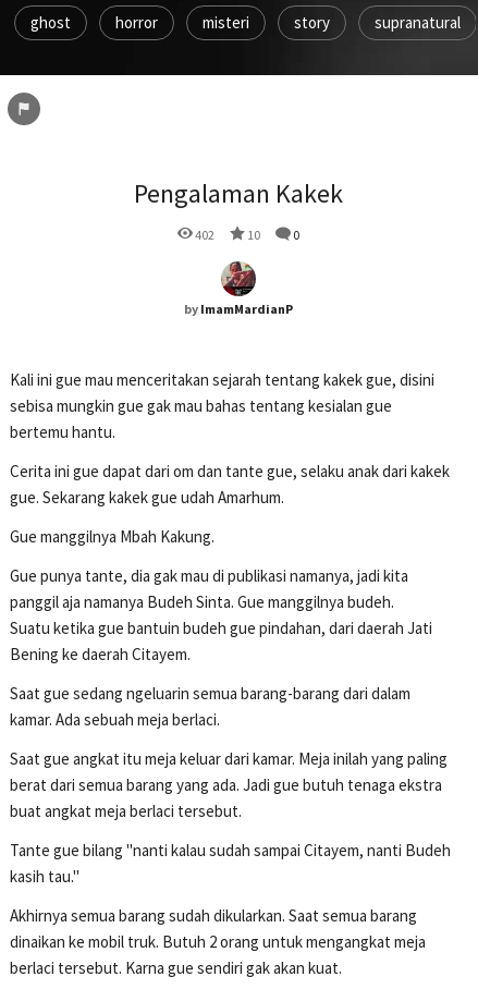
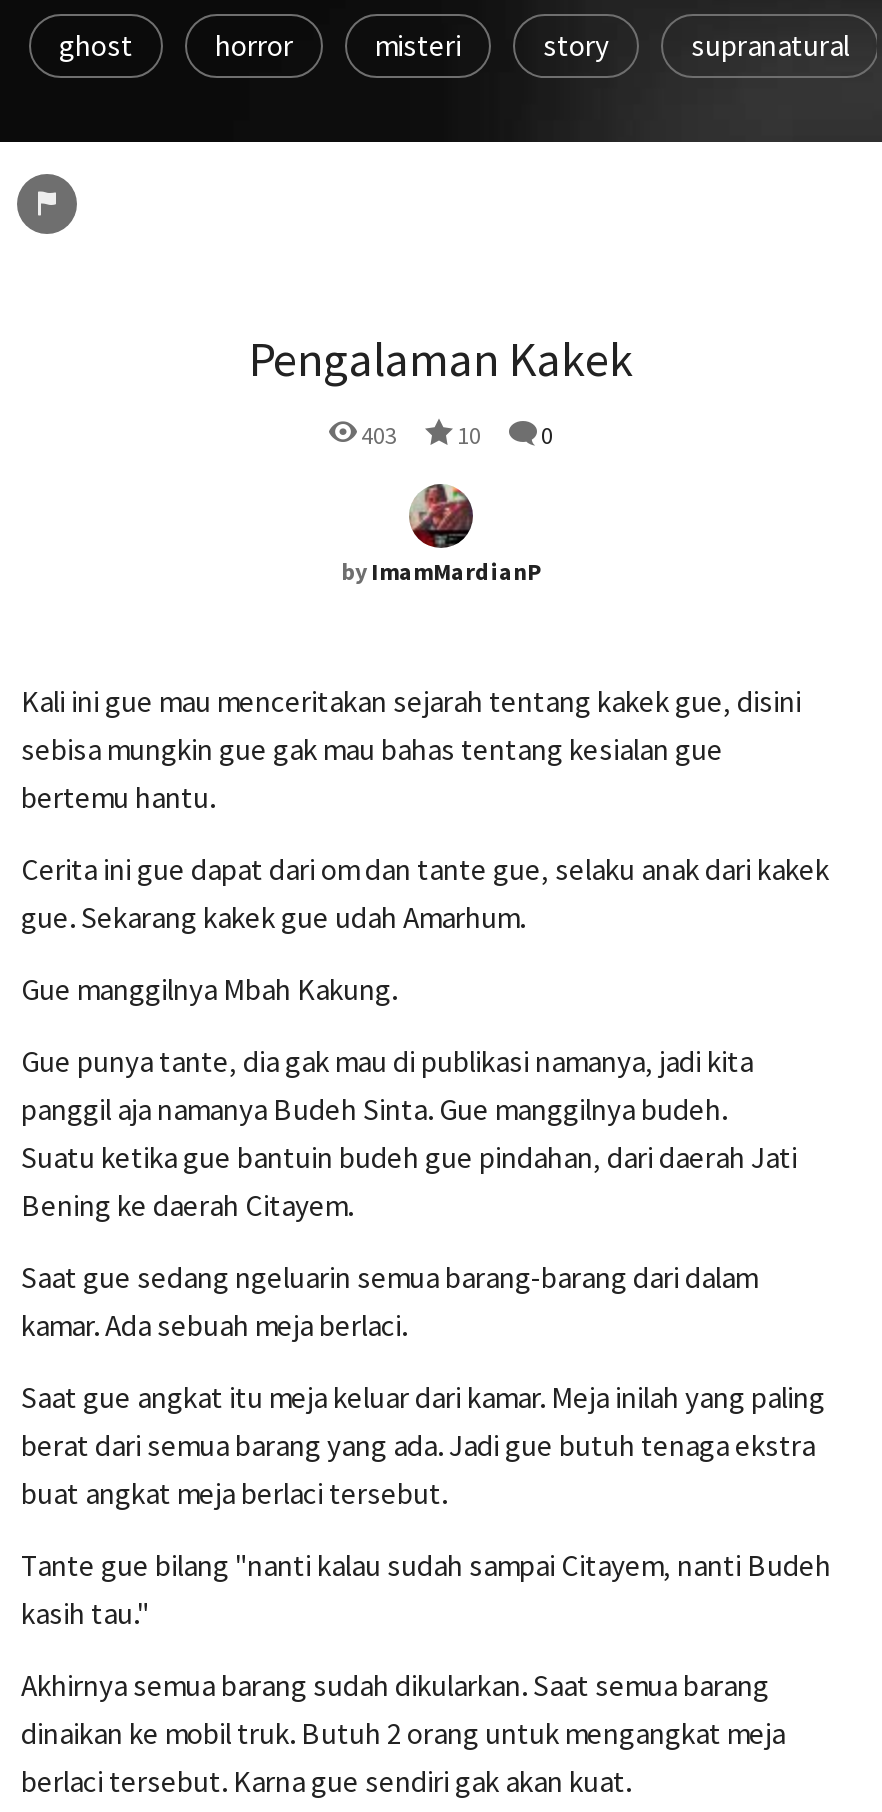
- 402 10 0
+ 403 10 0
